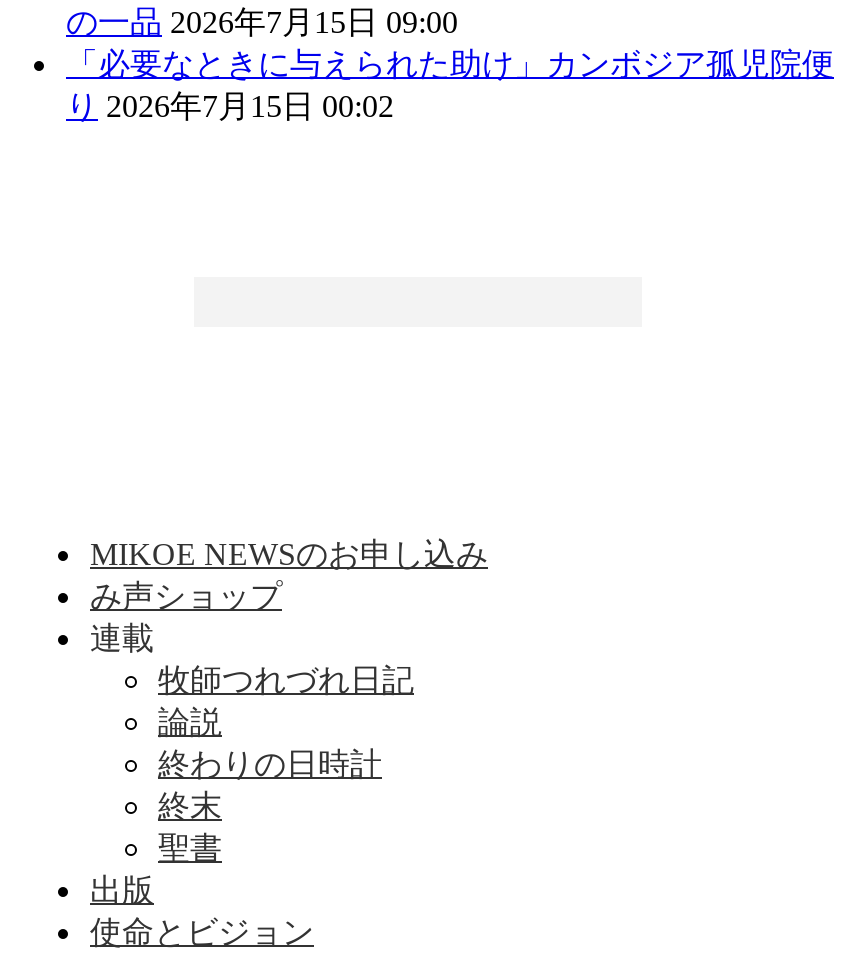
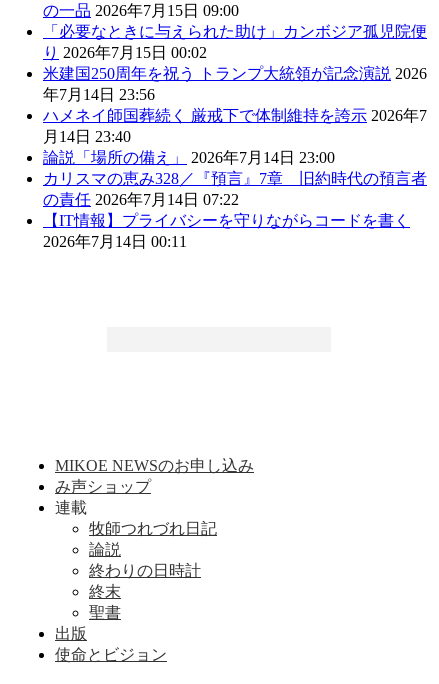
+ 米建国250周年を祝う トランプ大統領が記念演説 2026
+ 年7月14日 23:56
+ ハメネイ師国葬続く 厳戒下で体制維持を誇示 2026年7
+ 月14日 23:40
+ 論説「場所の備え」 2026年7月14日 23:00
+ カリスマの恵み328／『預言』7章 旧約時代の預言者
+ の責任 2026年7月14日 07:22
+ 【IT情報】プライバシーを守りながらコードを書く
+ 2026年7月14日 00:11
